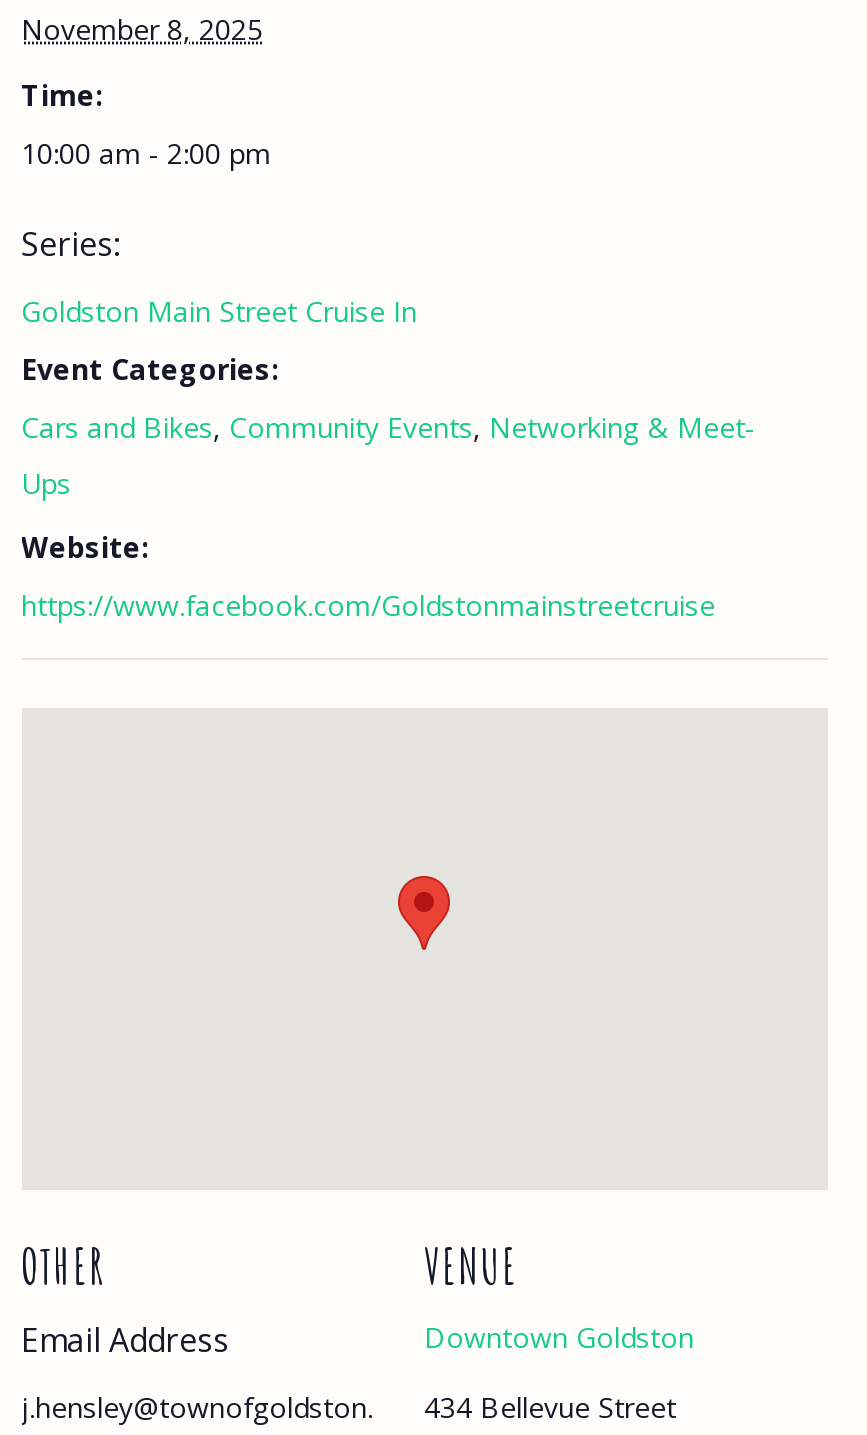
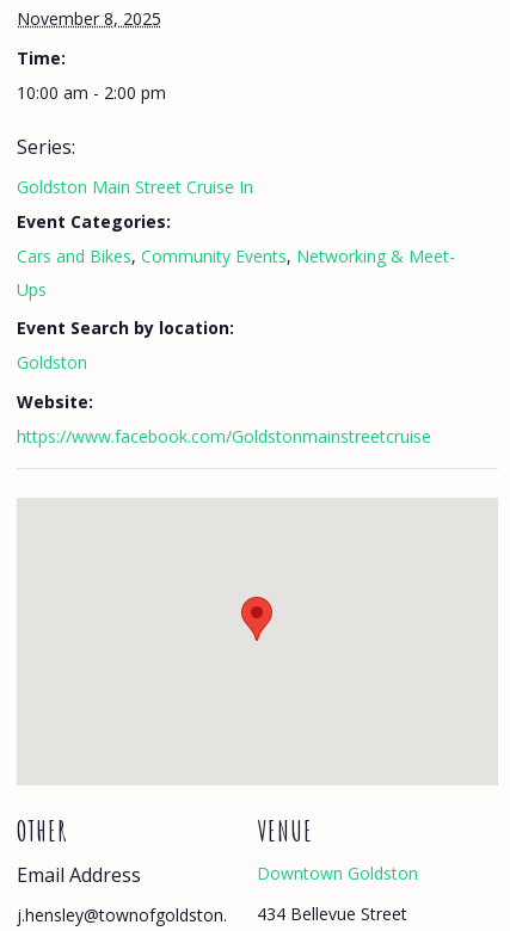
+ Event Search by location:
+ Goldston
